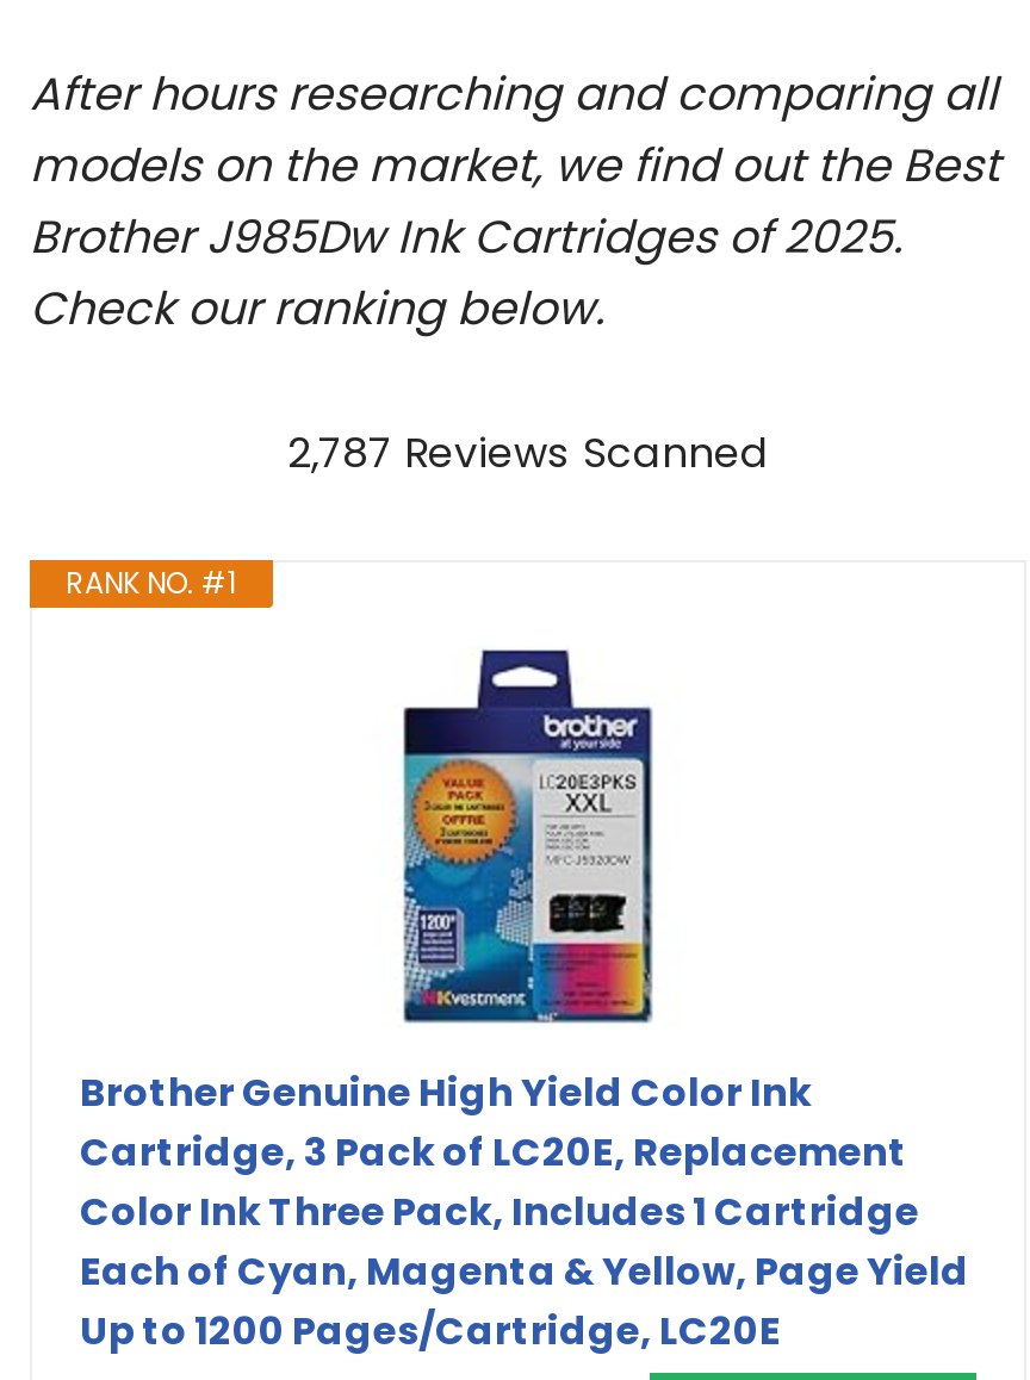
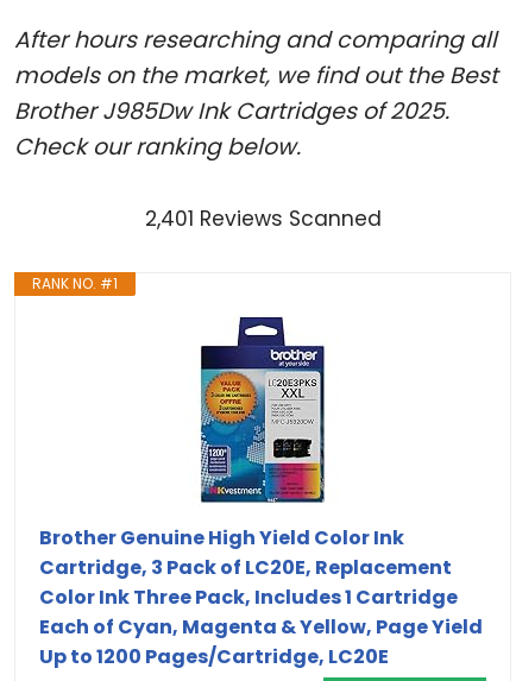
- 2,787 Reviews Scanned
+ 2,401 Reviews Scanned
